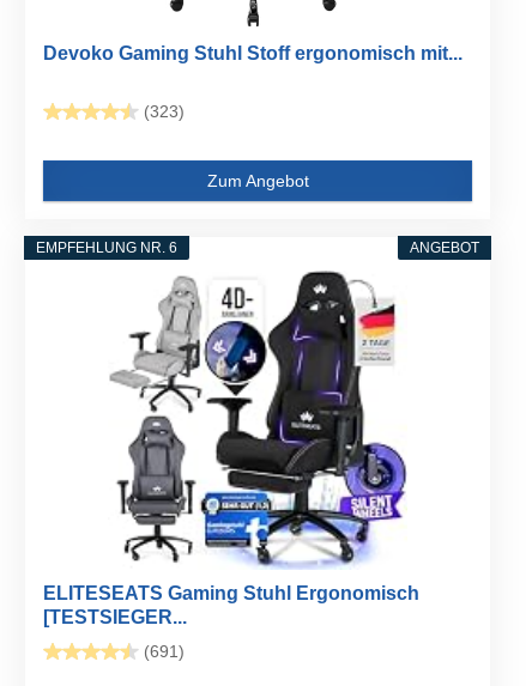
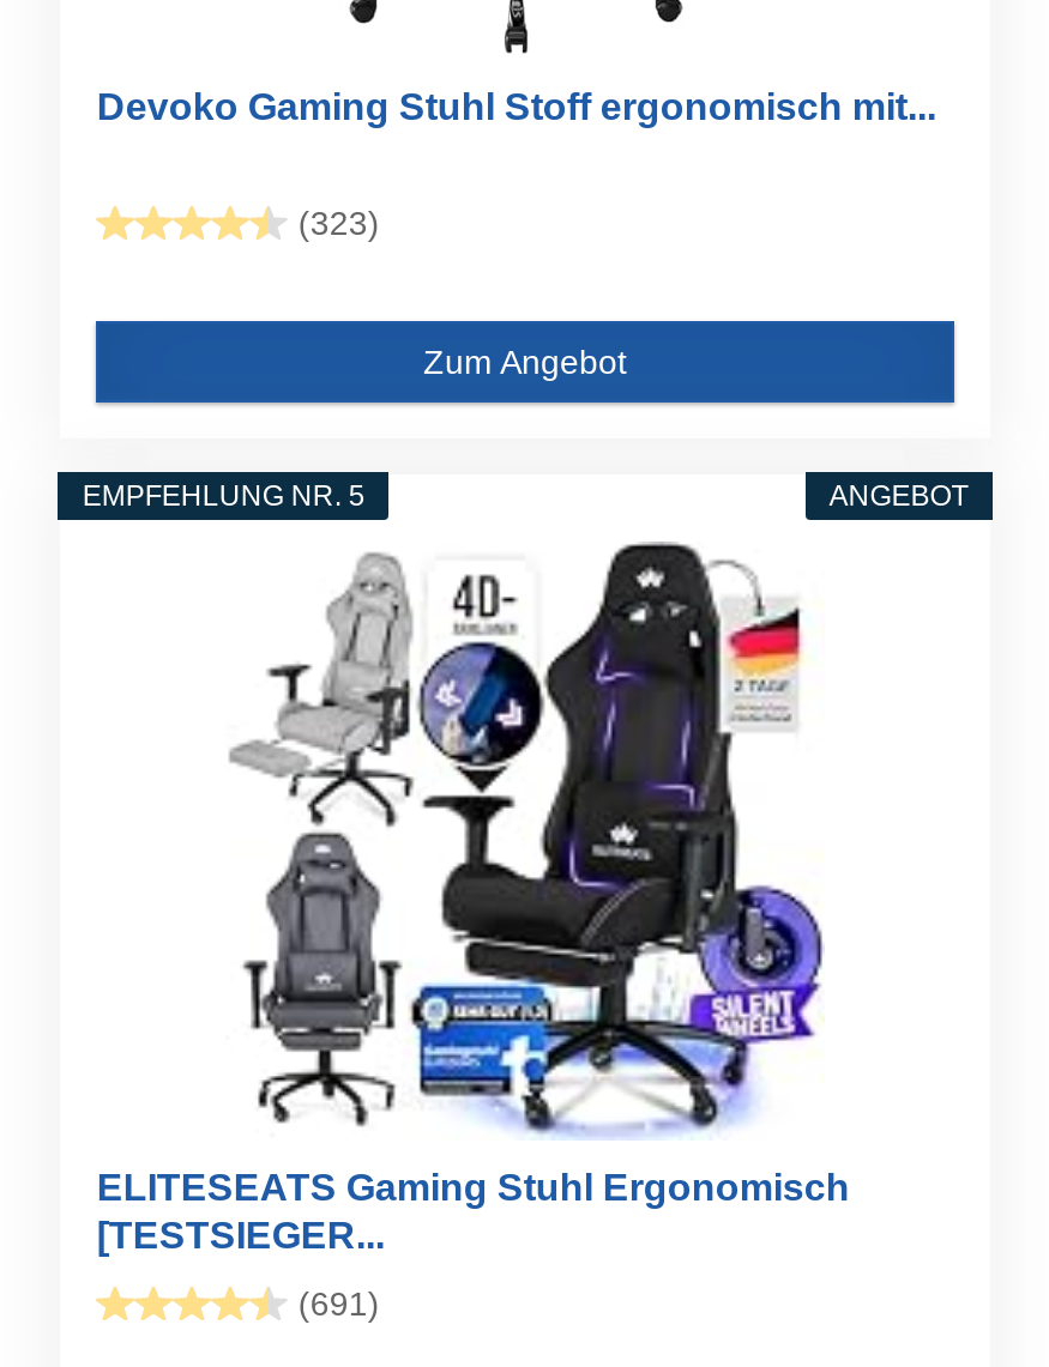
- EMPFEHLUNG NR. 6
+ EMPFEHLUNG NR. 5
